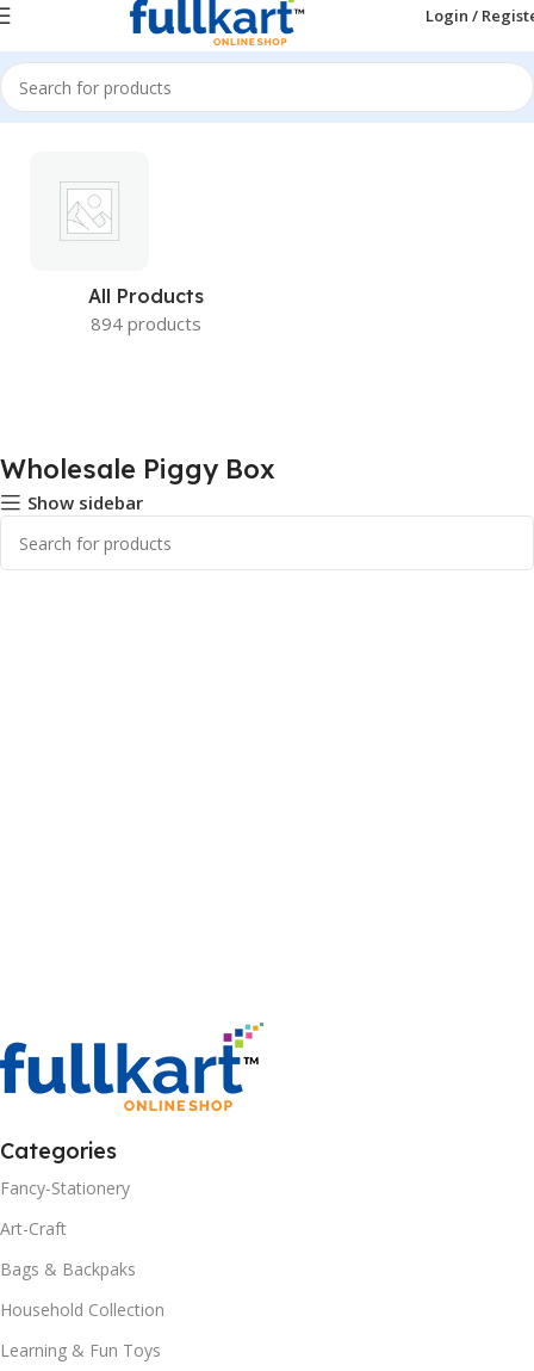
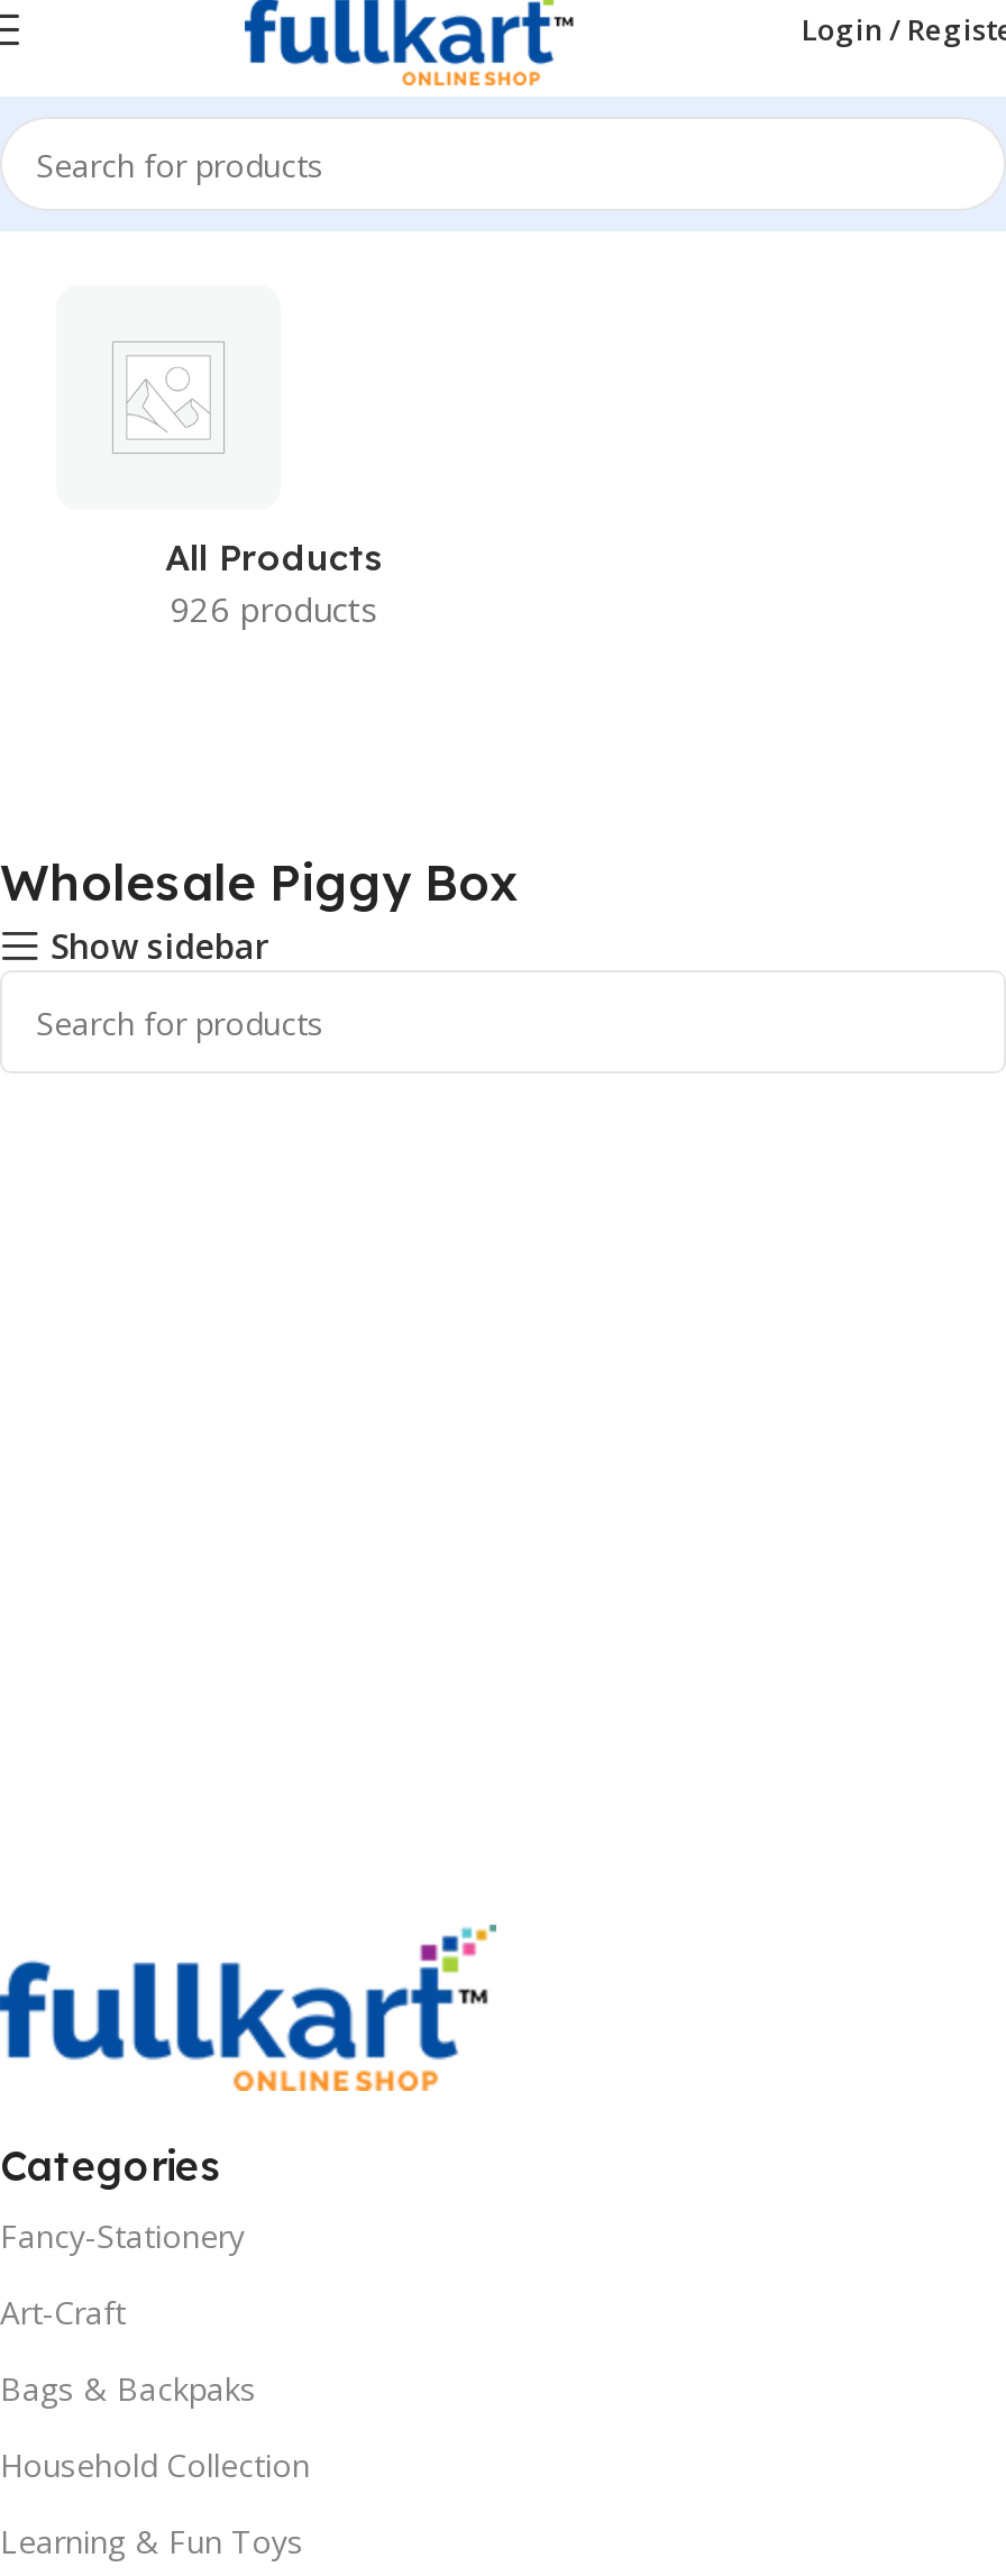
- 894 products
+ 926 products
